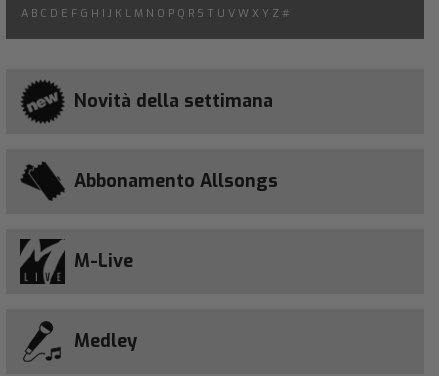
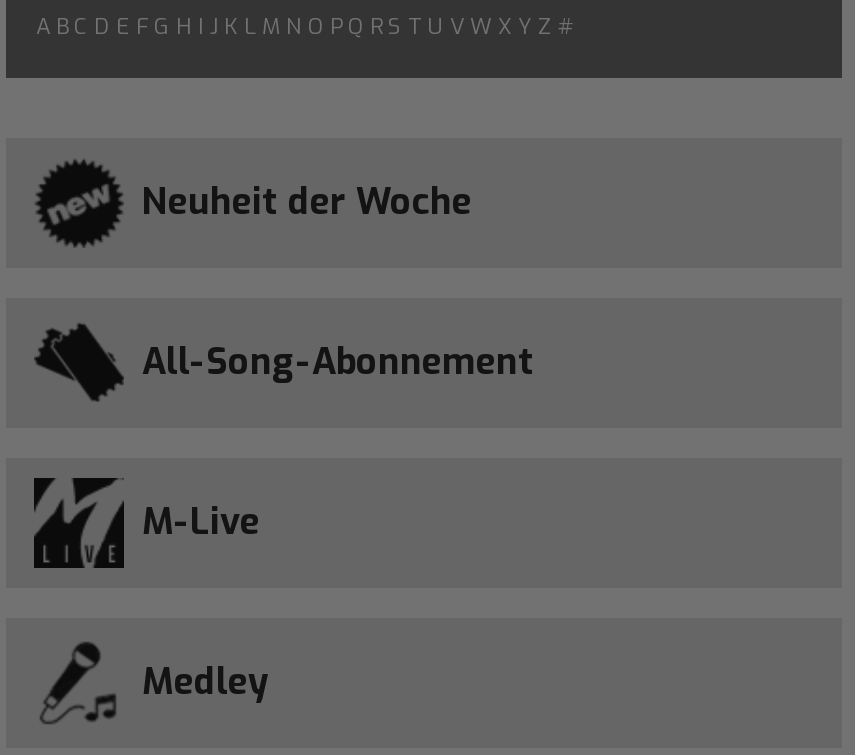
- Novità della settimana
+ Neuheit der Woche

- Abbonamento Allsongs
+ All-Song-Abonnement
